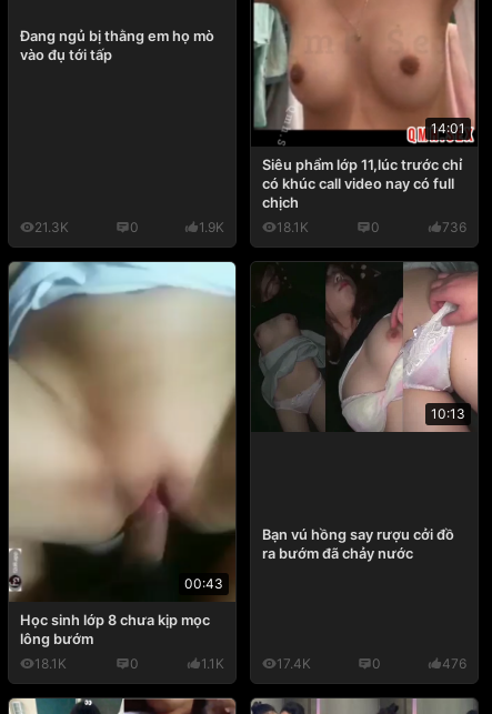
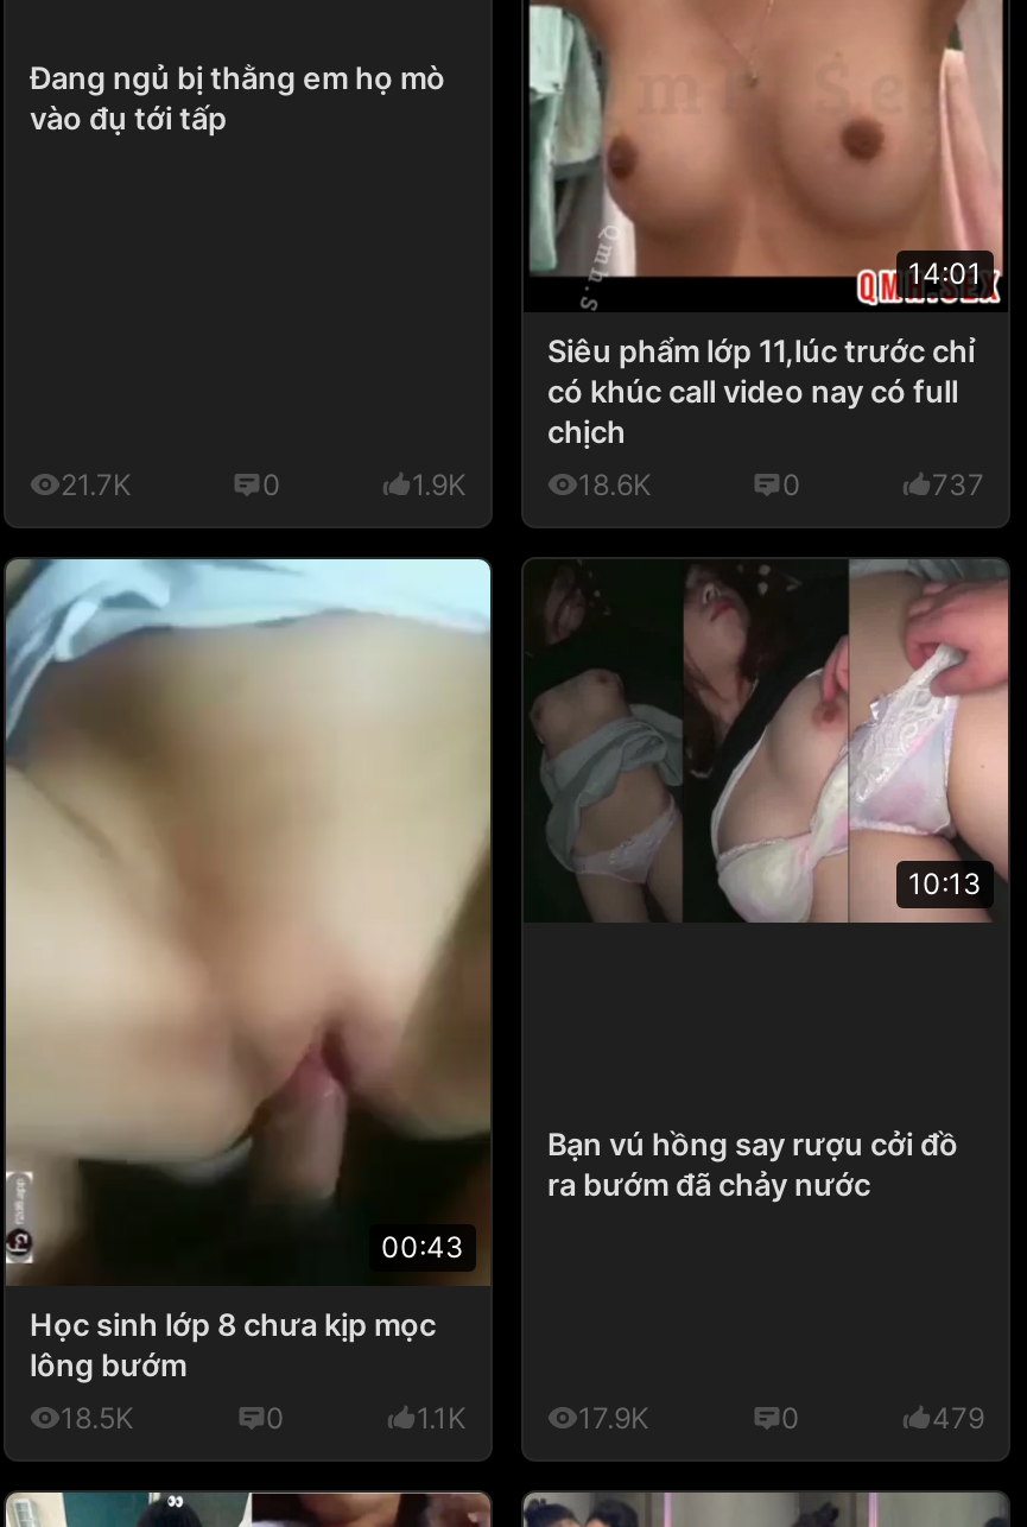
- 21.3K
+ 21.7K

- 18.1K
+ 18.6K

- 736
+ 737

- 18.1K
+ 18.5K

- 17.4K
+ 17.9K

- 476
+ 479
